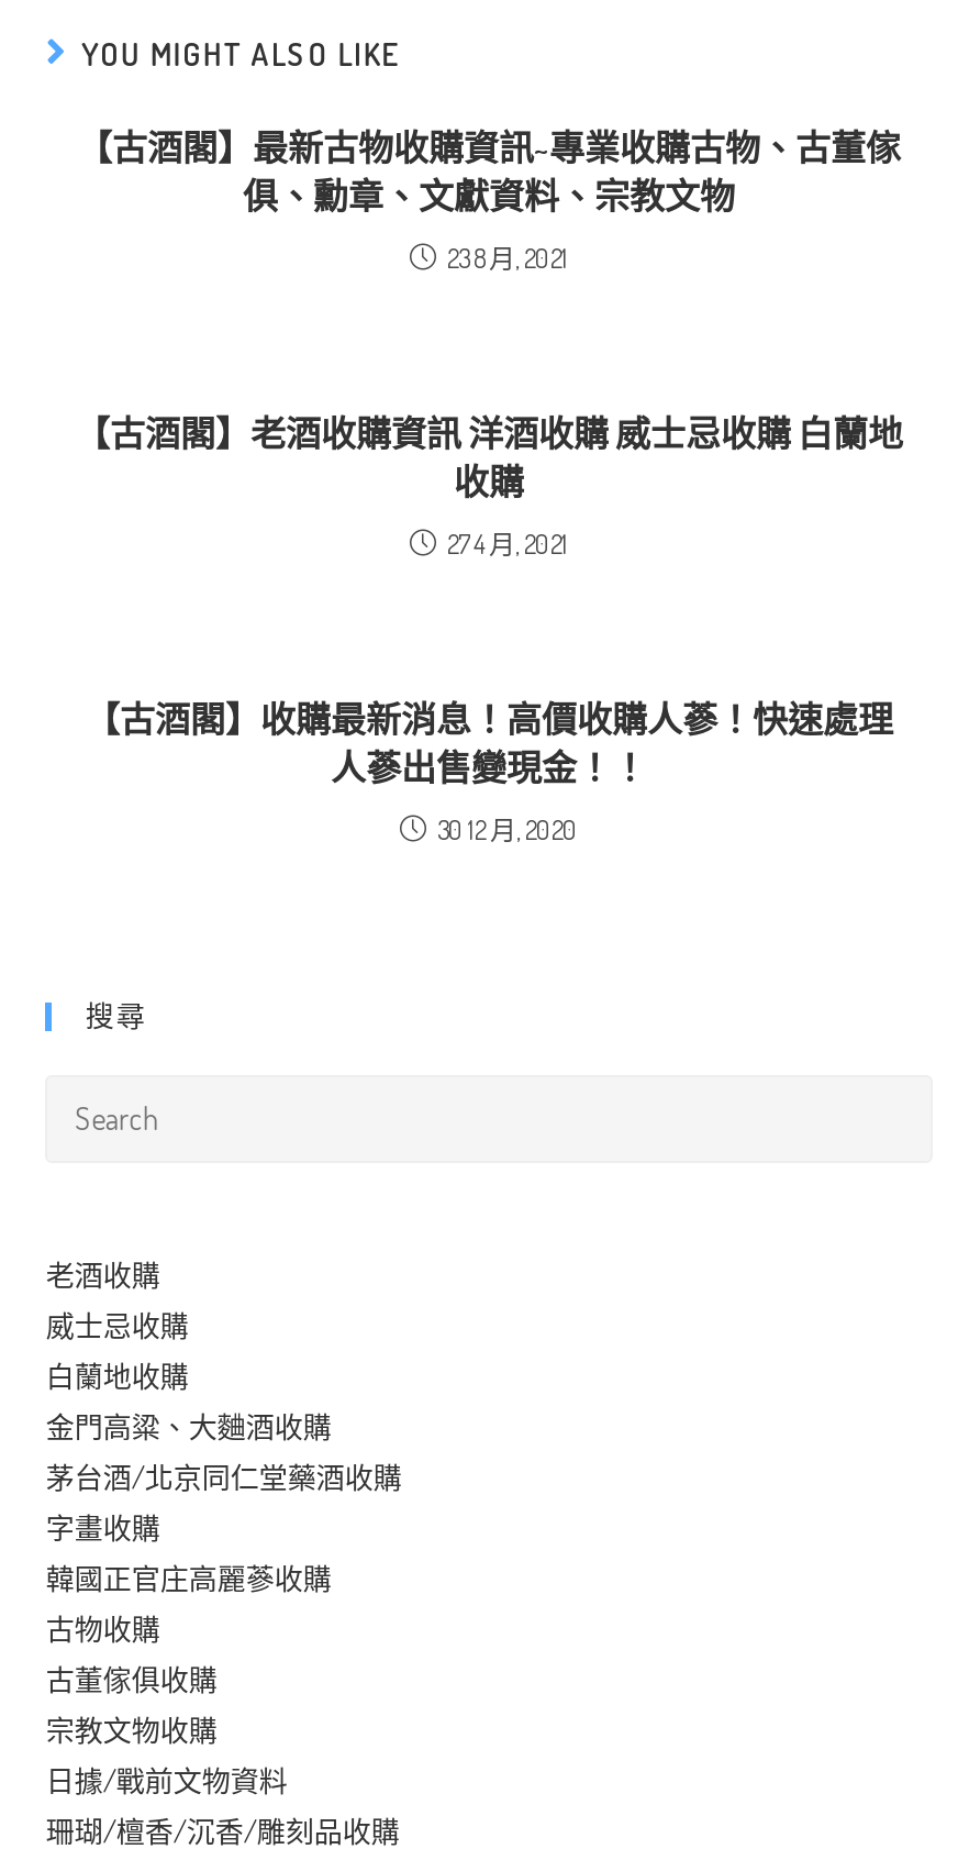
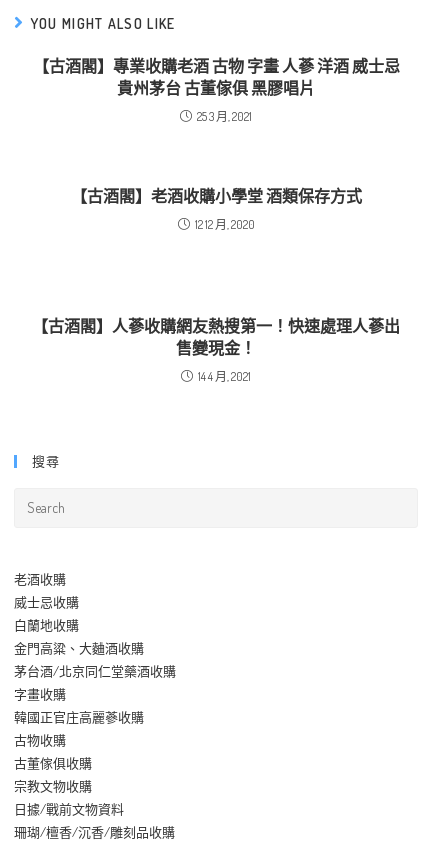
- 【古酒閣】最新古物收購資訊~專業收購古物、古董傢
- 俱、勳章、文獻資料、宗教文物
+ 【古酒閣】專業收購老酒 古物 字畫 人蔘 洋酒 威士忌
+ 貴州茅台 古董傢俱 黑膠唱片

- 23 8 月, 2021
+ 25 3 月, 2021

- 【古酒閣】老酒收購資訊 洋酒收購 威士忌收購 白蘭地
- 收購
+ 【古酒閣】老酒收購小學堂 酒類保存方式

- 27 4 月, 2021
+ 12 12 月, 2020

- 【古酒閣】收購最新消息！高價收購人蔘！快速處理
- 人蔘出售變現金！！
+ 【古酒閣】人蔘收購網友熱搜第一！快速處理人蔘出
+ 售變現金！

- 30 12 月, 2020
+ 14 4 月, 2021
